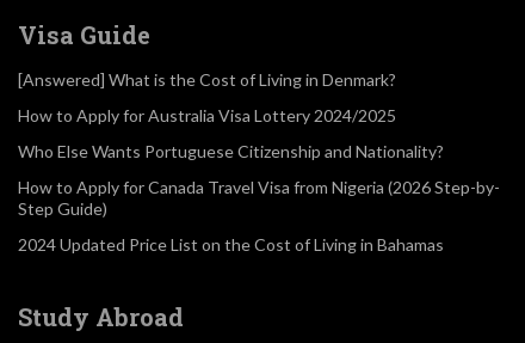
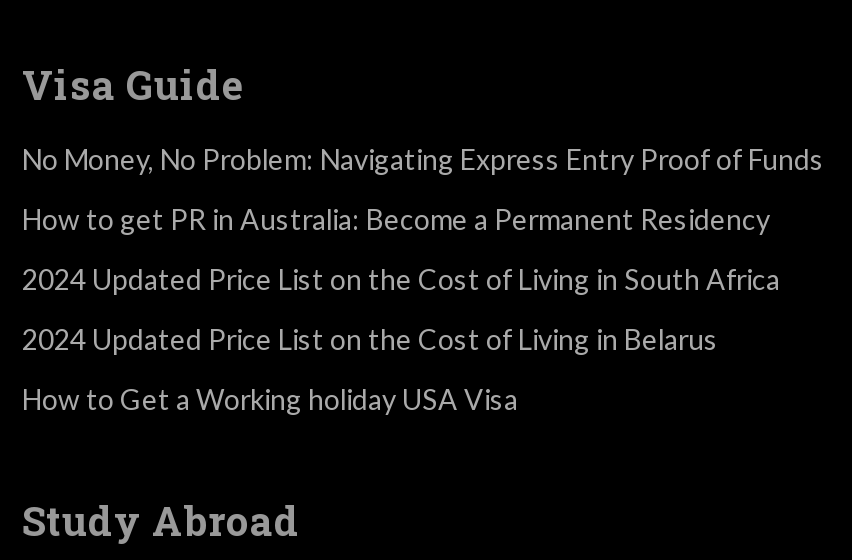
- [Answered] What is the Cost of Living in Denmark?
+ No Money, No Problem: Navigating Express Entry Proof of Funds

- How to Apply for Australia Visa Lottery 2024/2025
+ How to get PR in Australia: Become a Permanent Residency

- Who Else Wants Portuguese Citizenship and Nationality?
+ 2024 Updated Price List on the Cost of Living in South Africa

- How to Apply for Canada Travel Visa from Nigeria (2026 Step-by-
- Step Guide)
+ 2024 Updated Price List on the Cost of Living in Belarus

- 2024 Updated Price List on the Cost of Living in Bahamas
+ How to Get a Working holiday USA Visa
